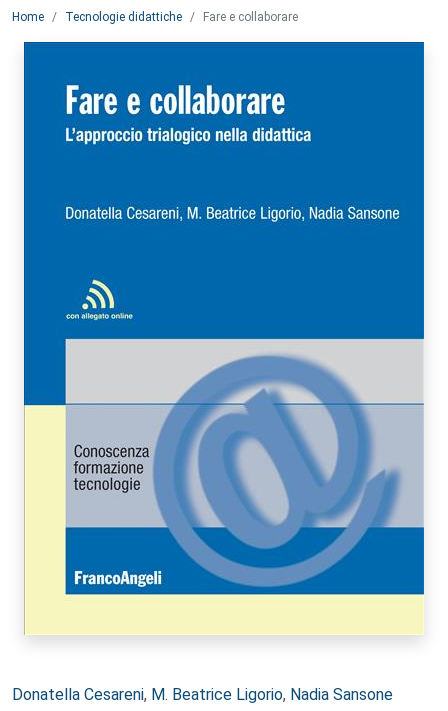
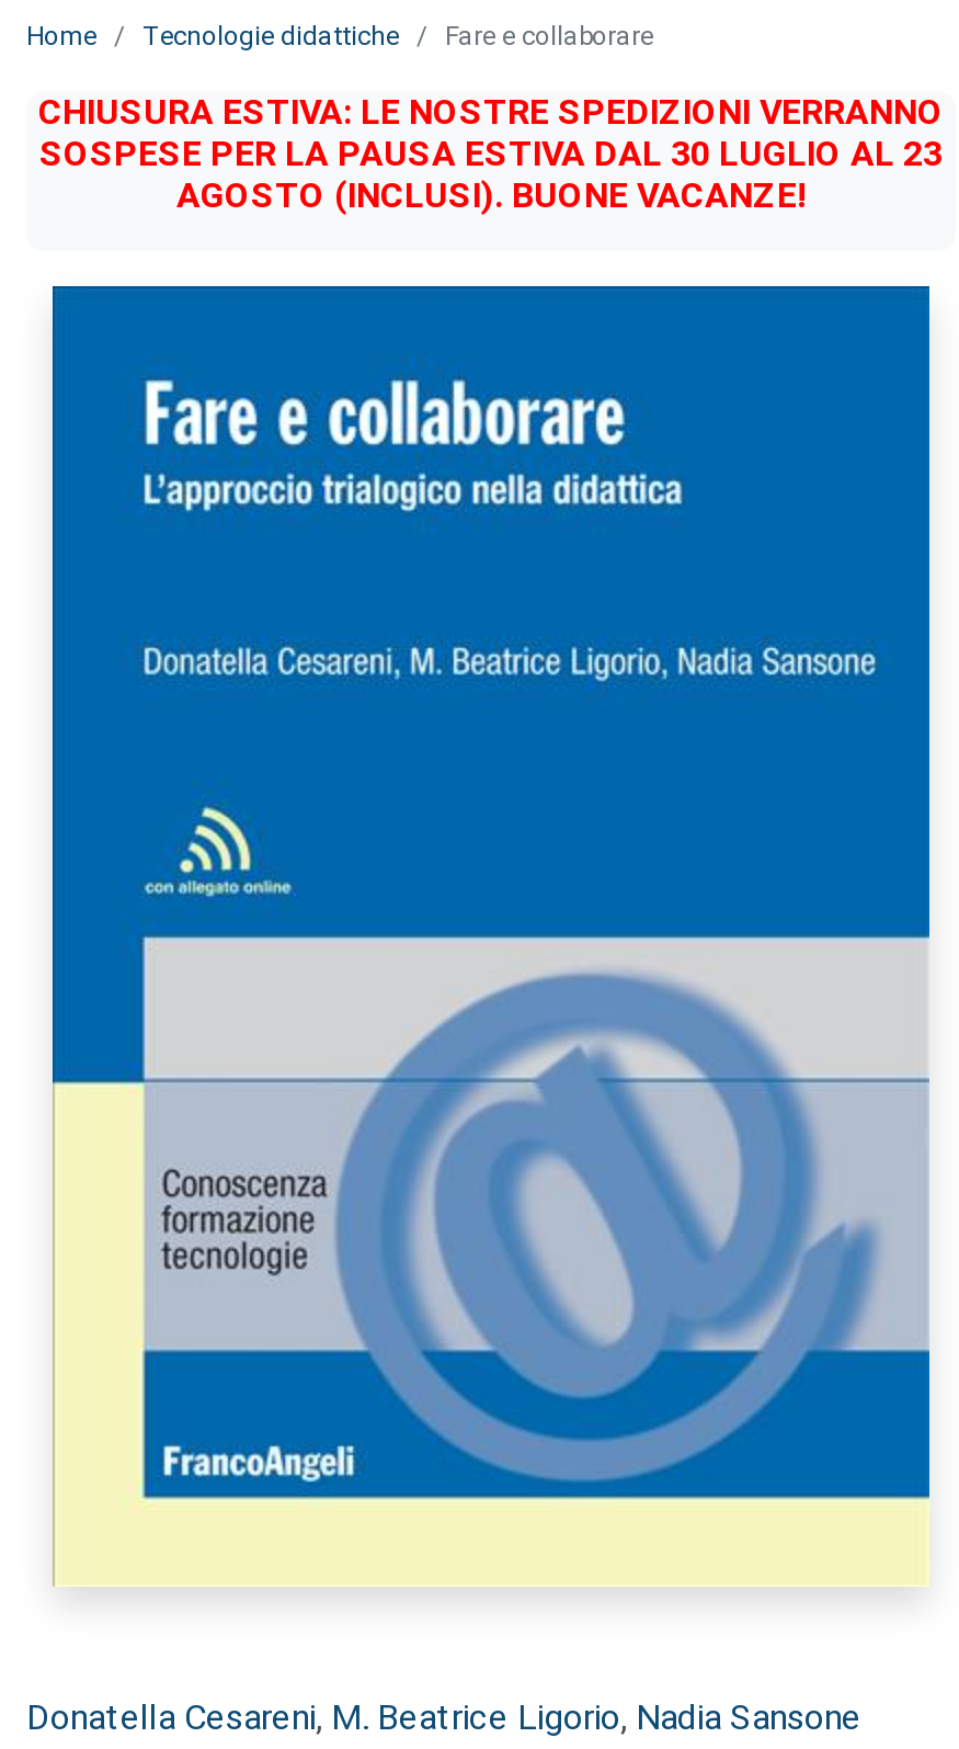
+ CHIUSURA ESTIVA: LE NOSTRE SPEDIZIONI VERRANNO
+ SOSPESE PER LA PAUSA ESTIVA DAL 30 LUGLIO AL 23
+ AGOSTO (INCLUSI). BUONE VACANZE!
